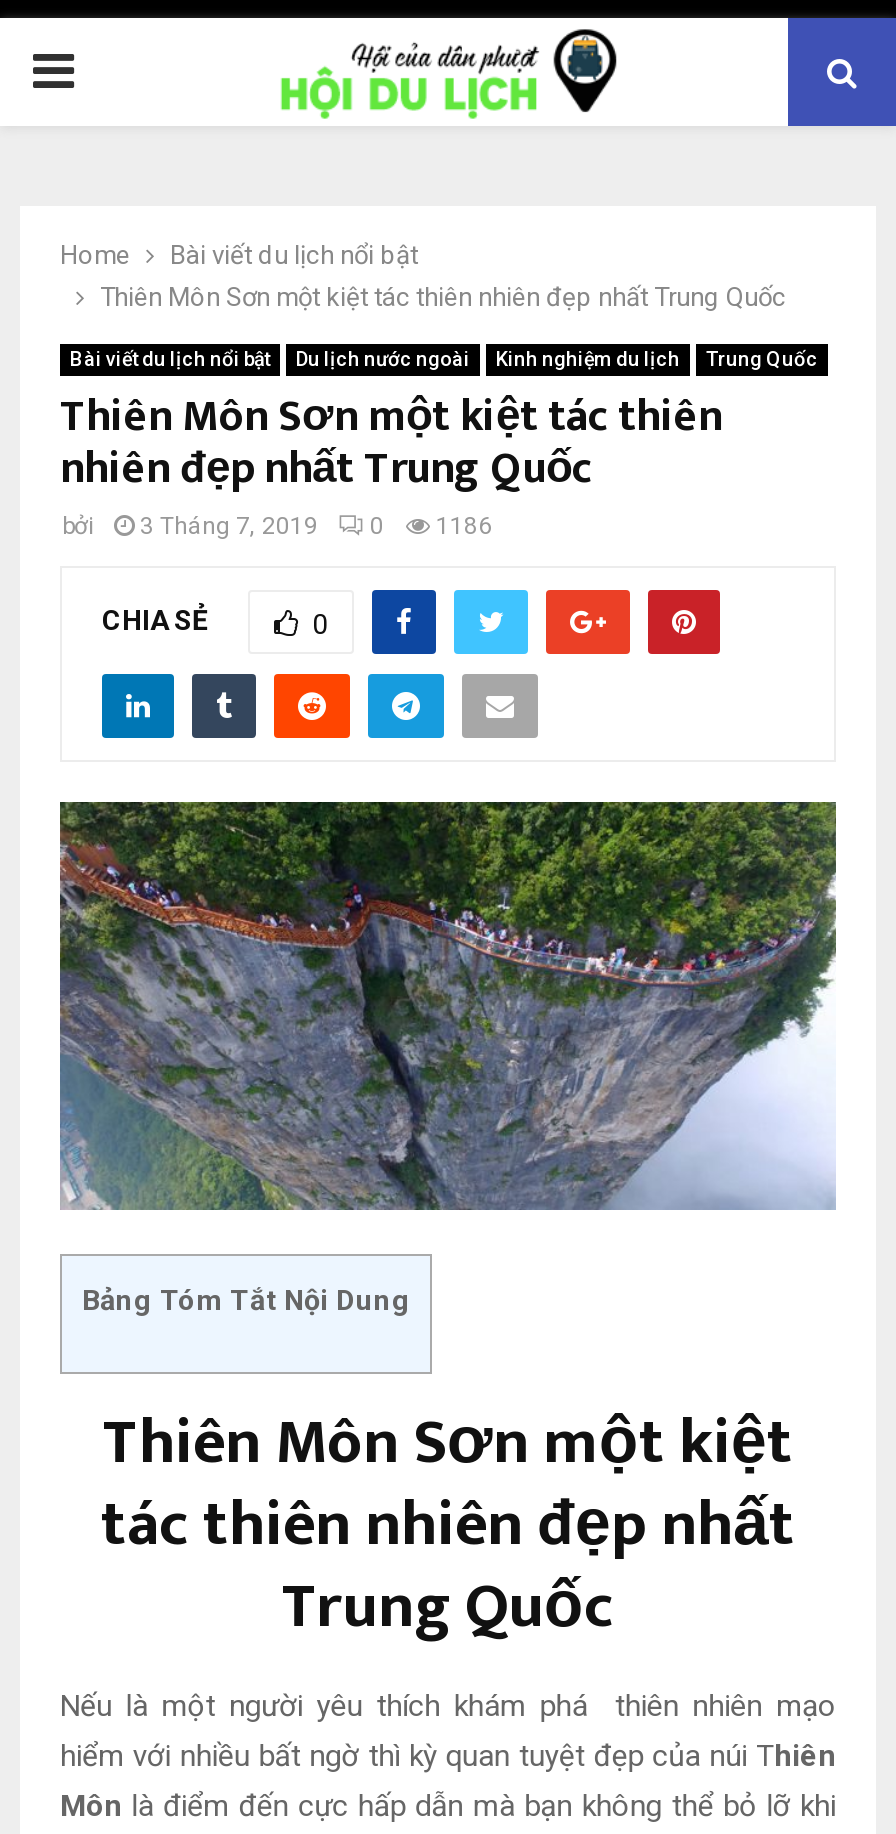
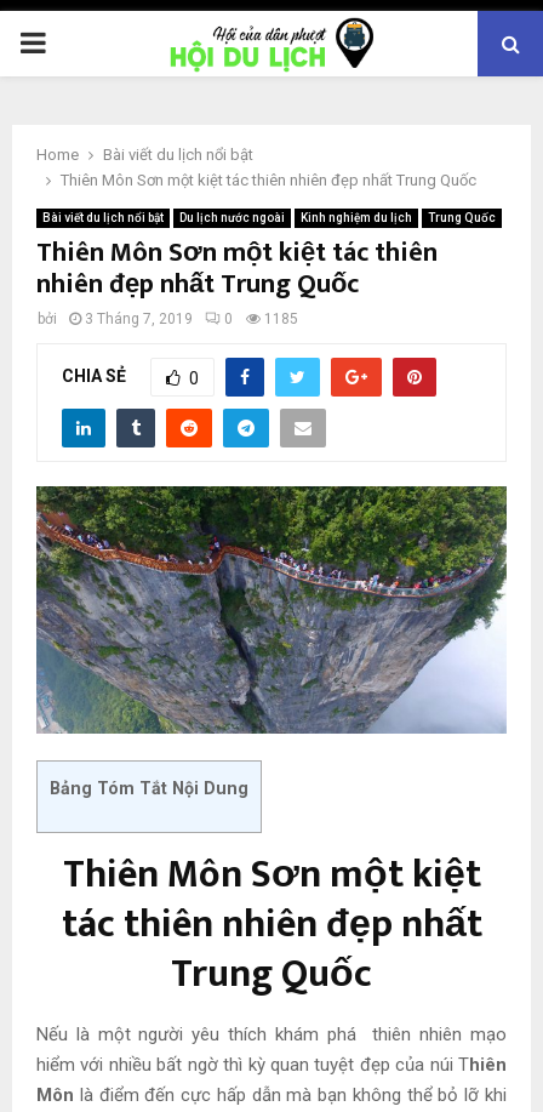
- bởi 3 Tháng 7, 2019 0 1186
+ bởi 3 Tháng 7, 2019 0 1185
